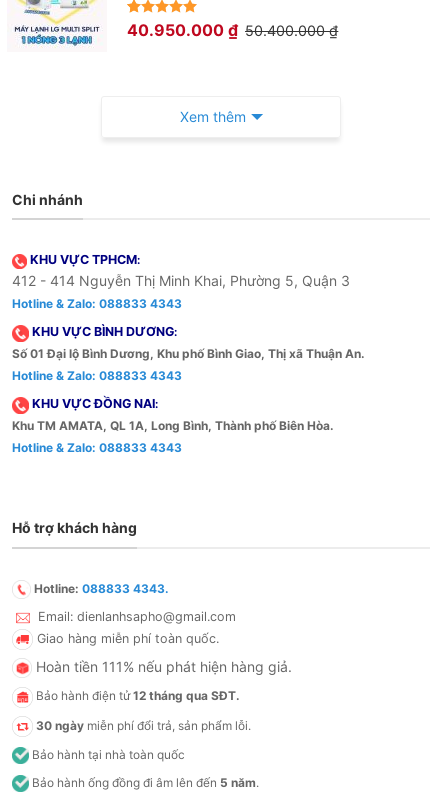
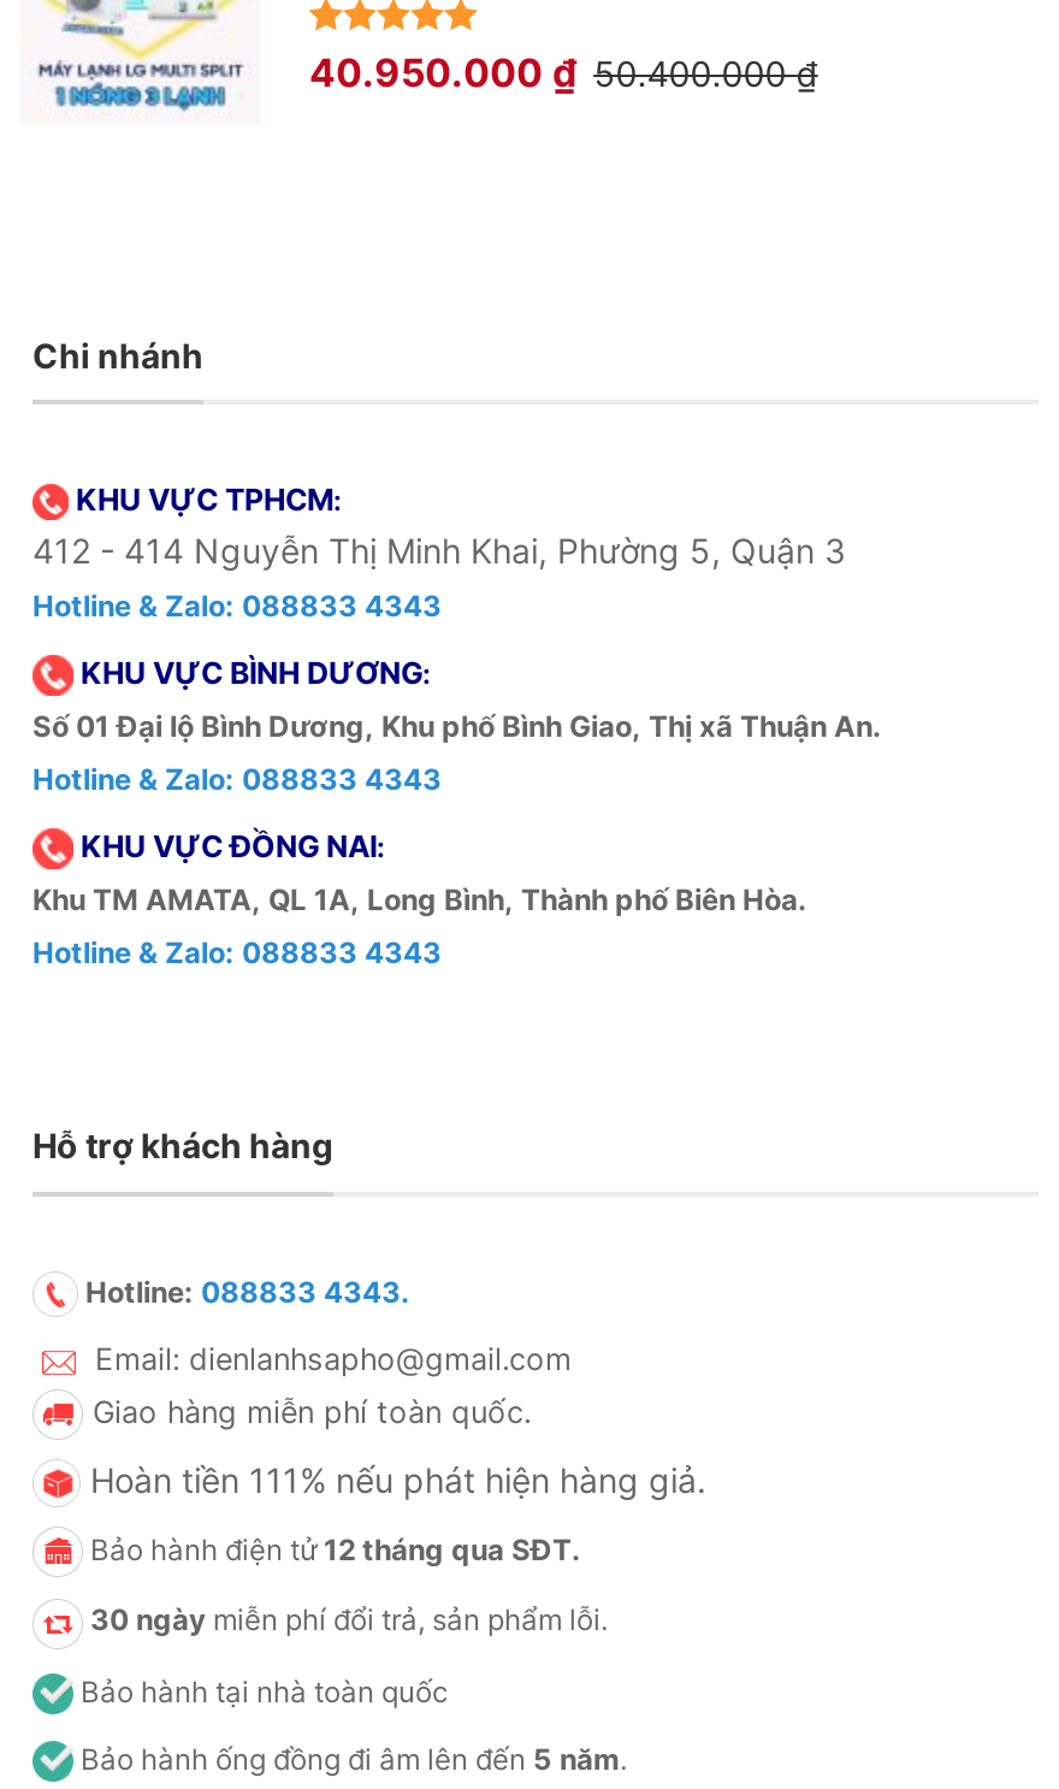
- Xem thêm
